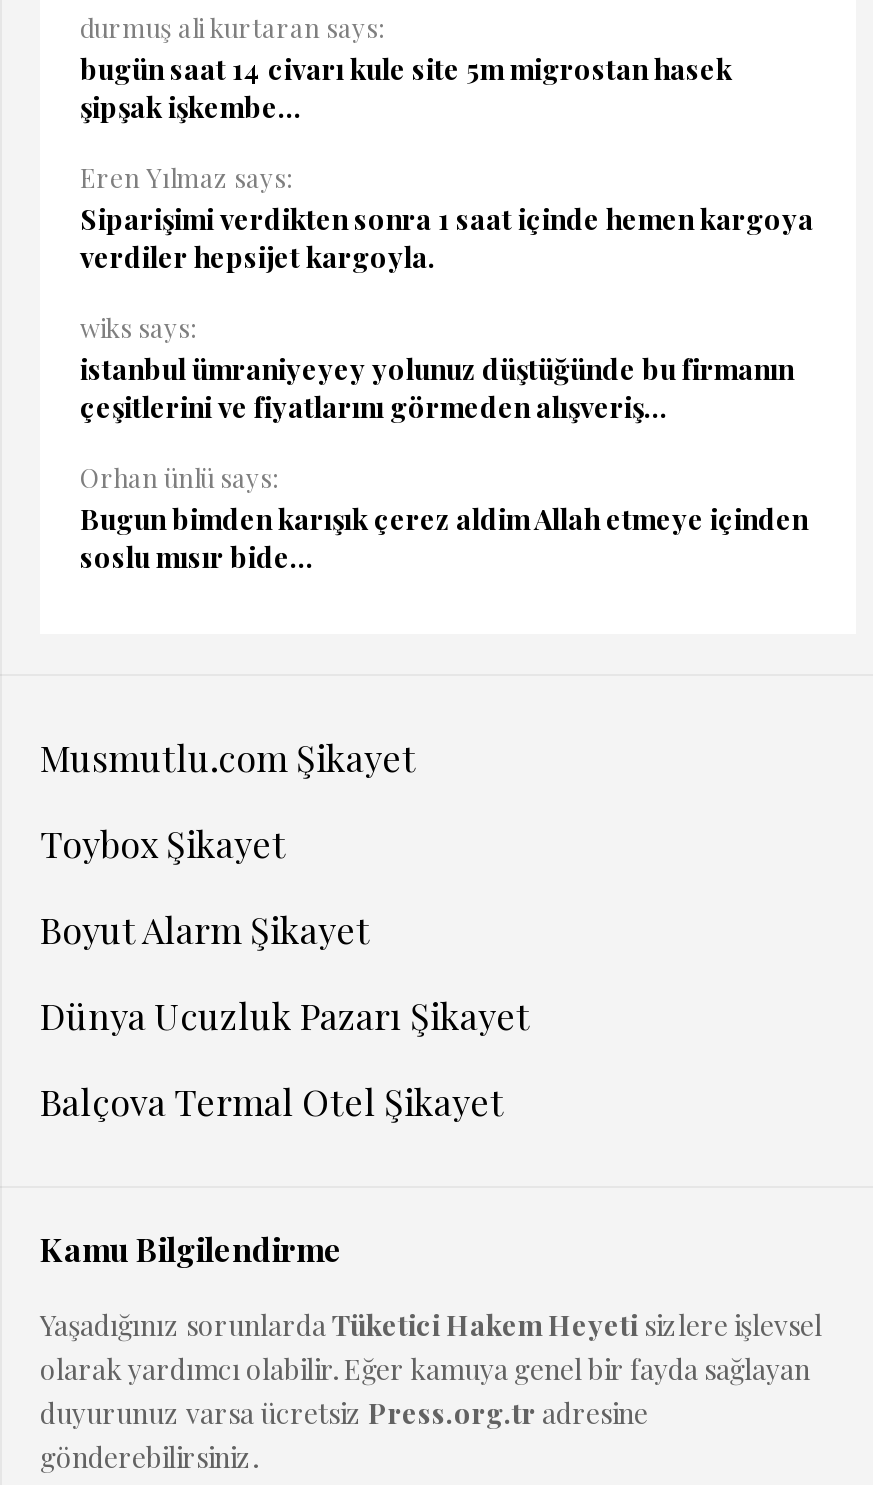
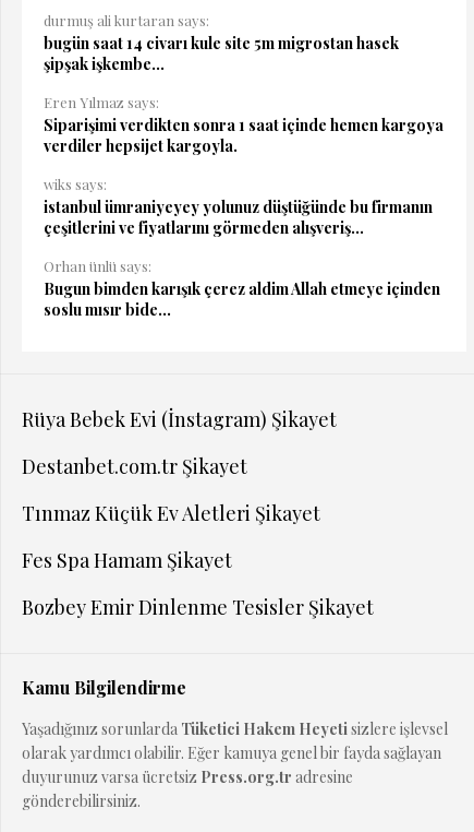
- Musmutlu.com Şikayet
+ Rüya Bebek Evi (İnstagram) Şikayet

- Toybox Şikayet
+ Destanbet.com.tr Şikayet

- Boyut Alarm Şikayet
+ Tınmaz Küçük Ev Aletleri Şikayet

- Dünya Ucuzluk Pazarı Şikayet
+ Fes Spa Hamam Şikayet

- Balçova Termal Otel Şikayet
+ Bozbey Emir Dinlenme Tesisler Şikayet
